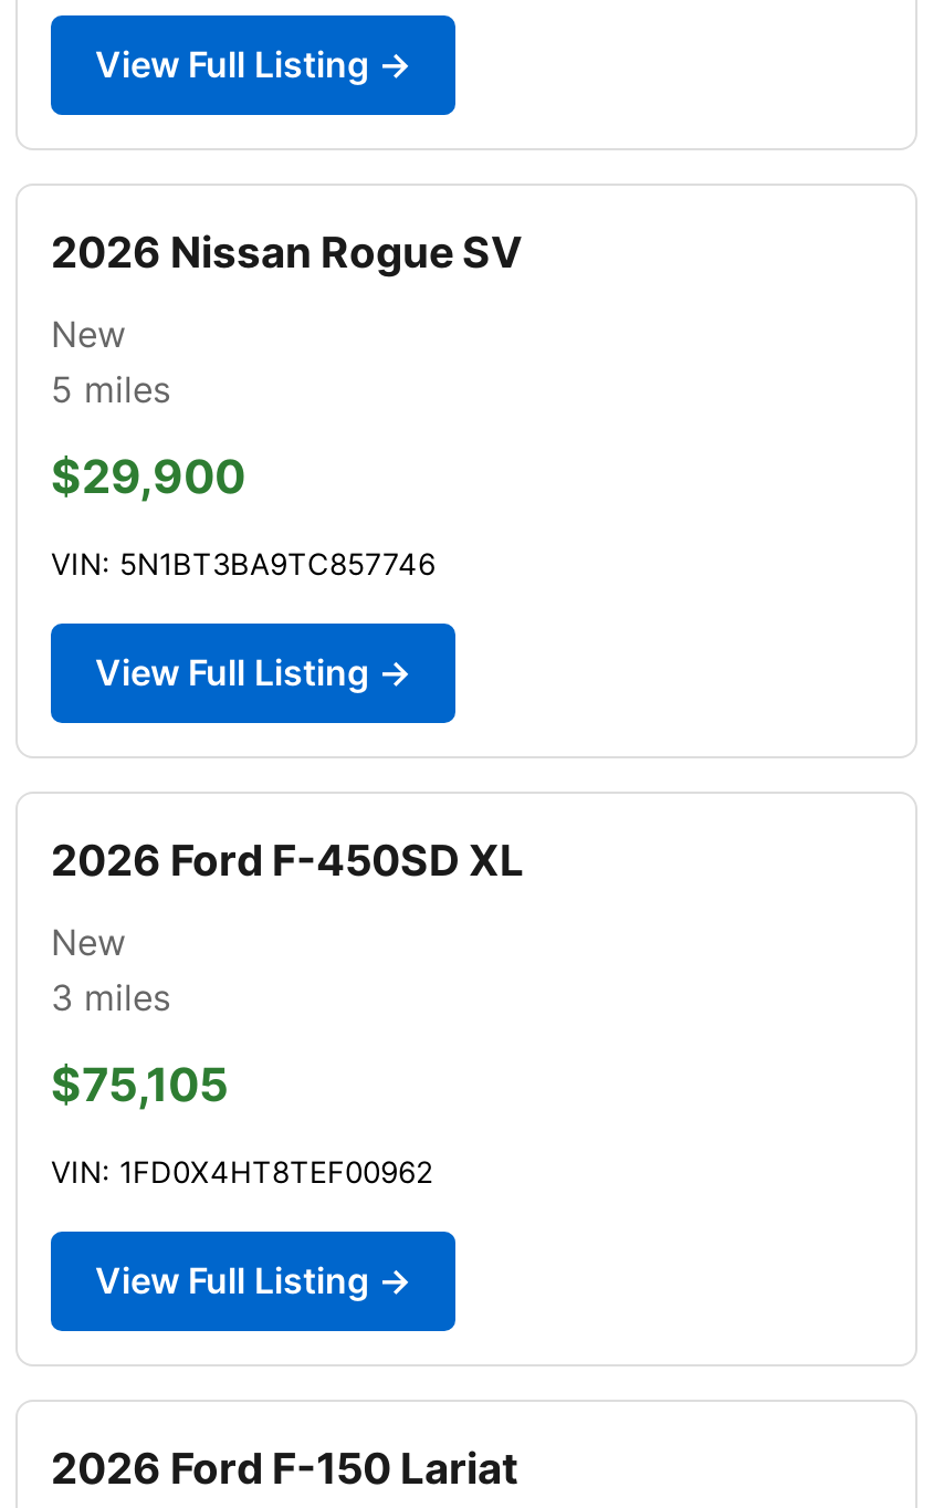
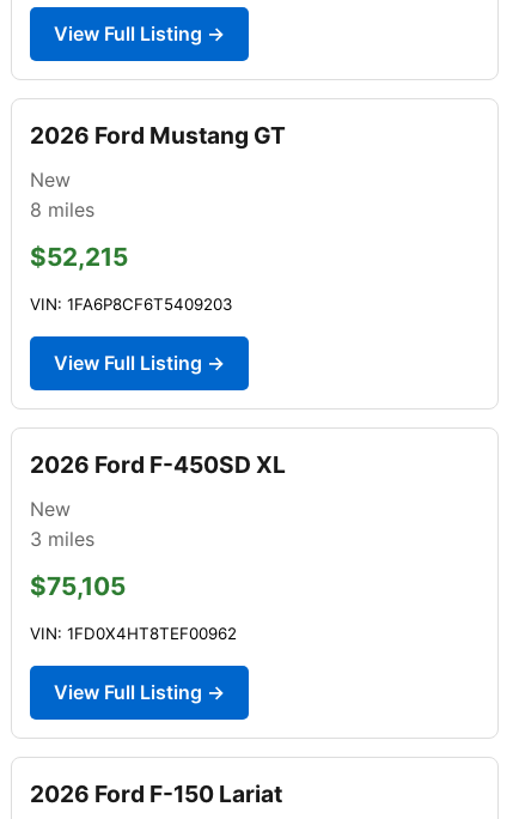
- 2026 Nissan Rogue SV
+ 2026 Ford Mustang GT

- 5 miles
+ 8 miles

- $29,900
+ $52,215

- VIN: 5N1BT3BA9TC857746
+ VIN: 1FA6P8CF6T5409203
